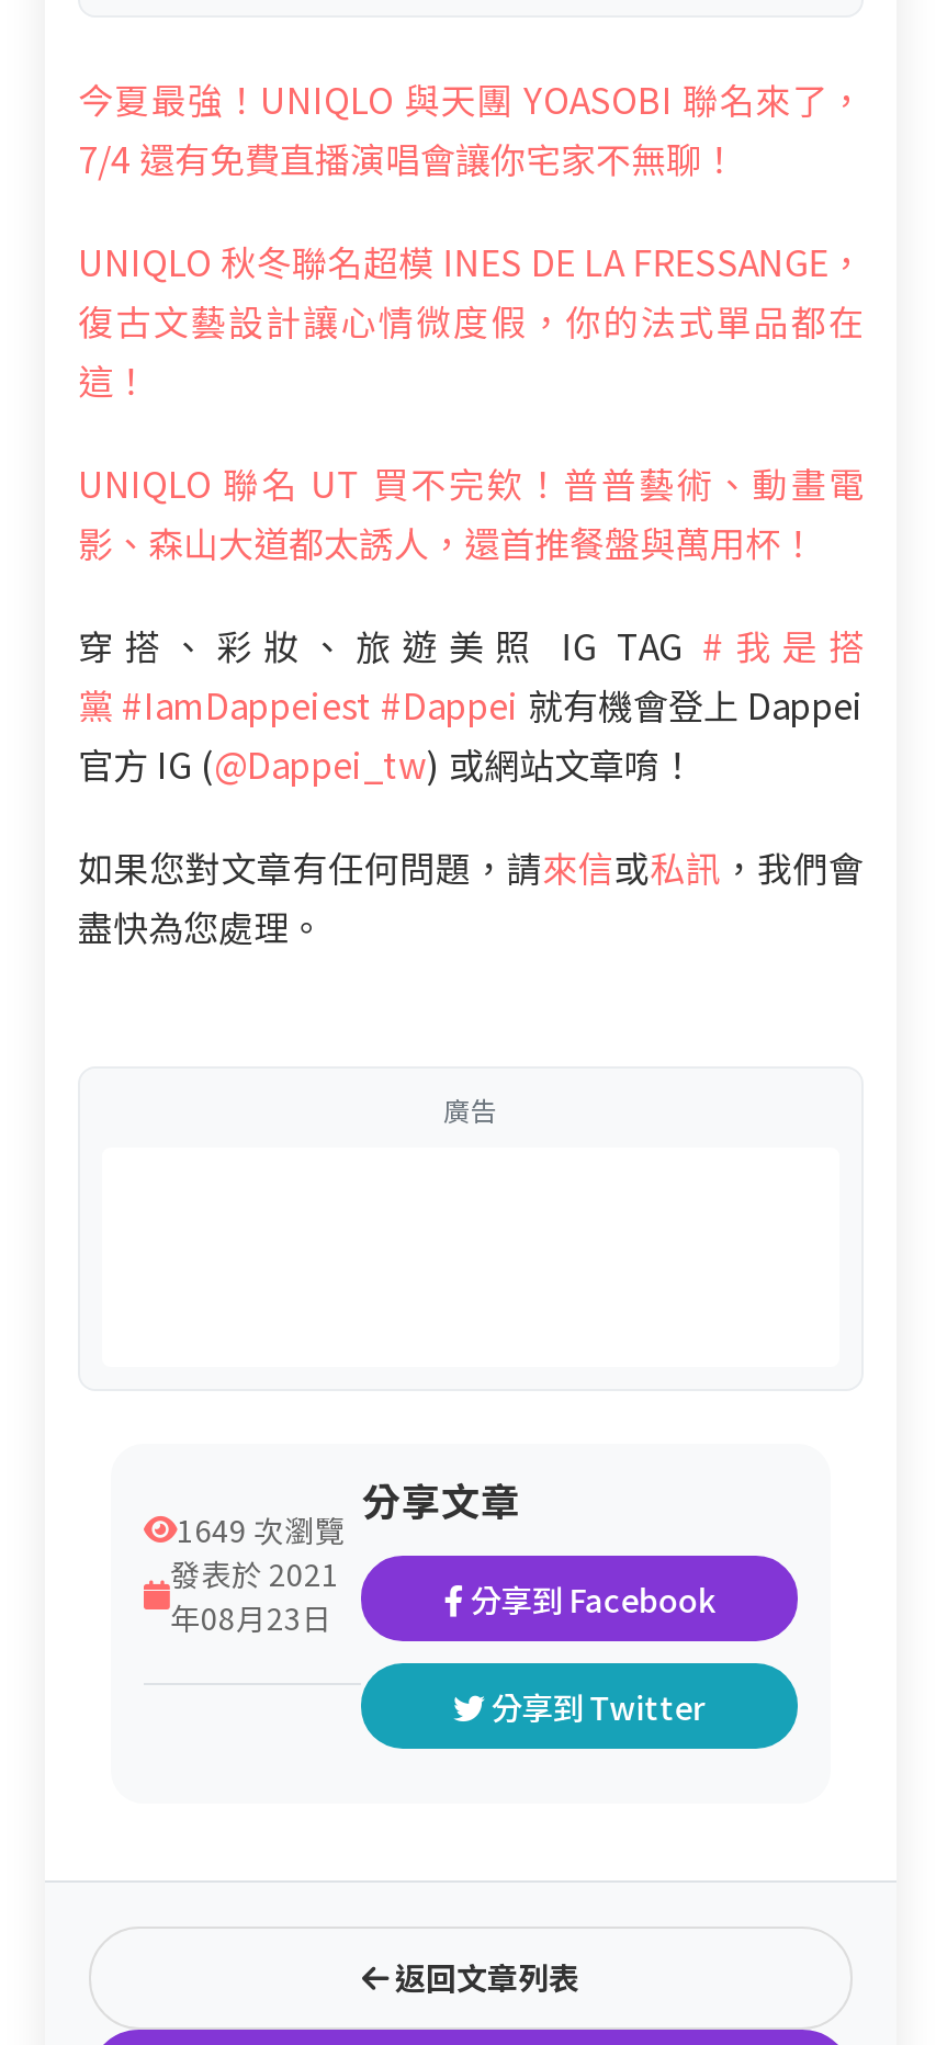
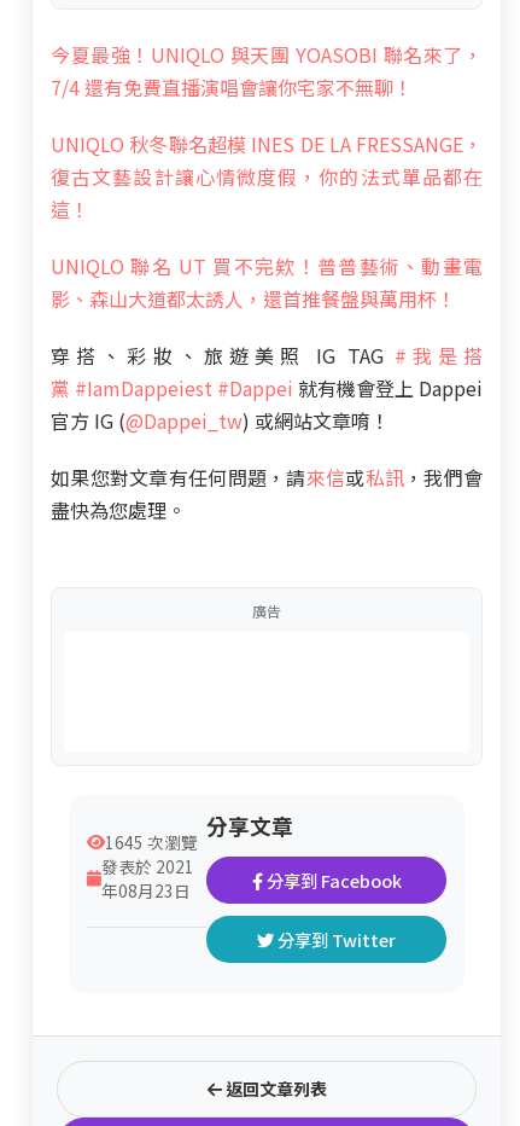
- 1649 次瀏覽
+ 1645 次瀏覽
